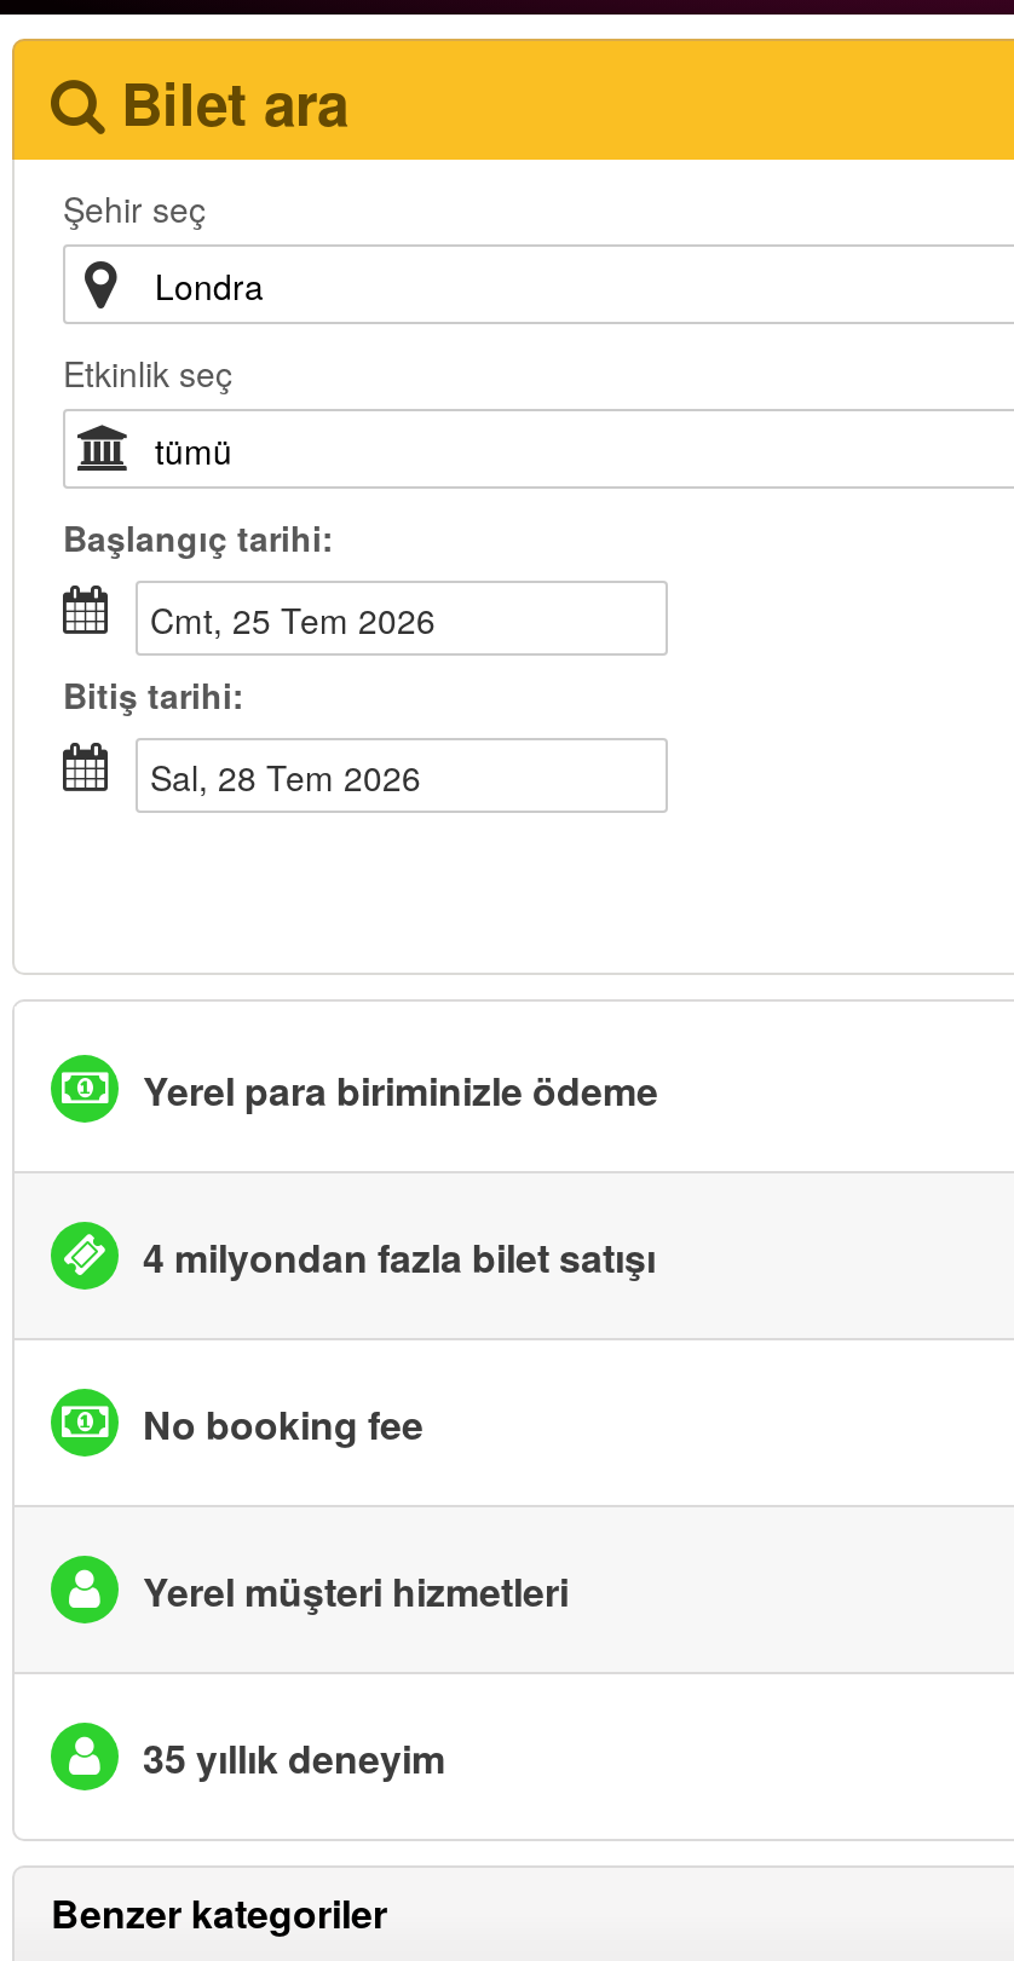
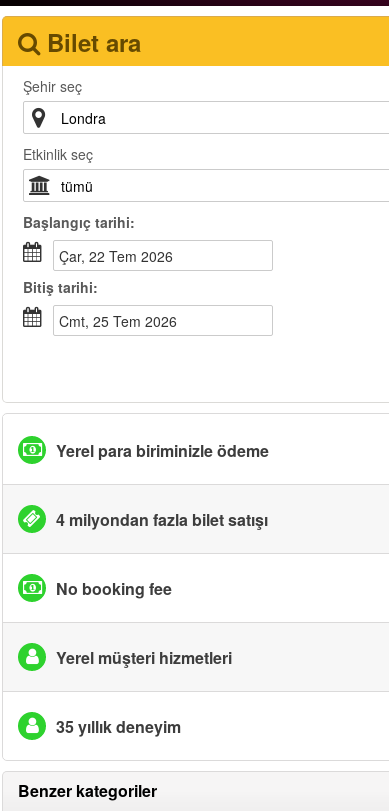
- Cmt, 25 Tem 2026
+ Çar, 22 Tem 2026

- Sal, 28 Tem 2026
+ Cmt, 25 Tem 2026
